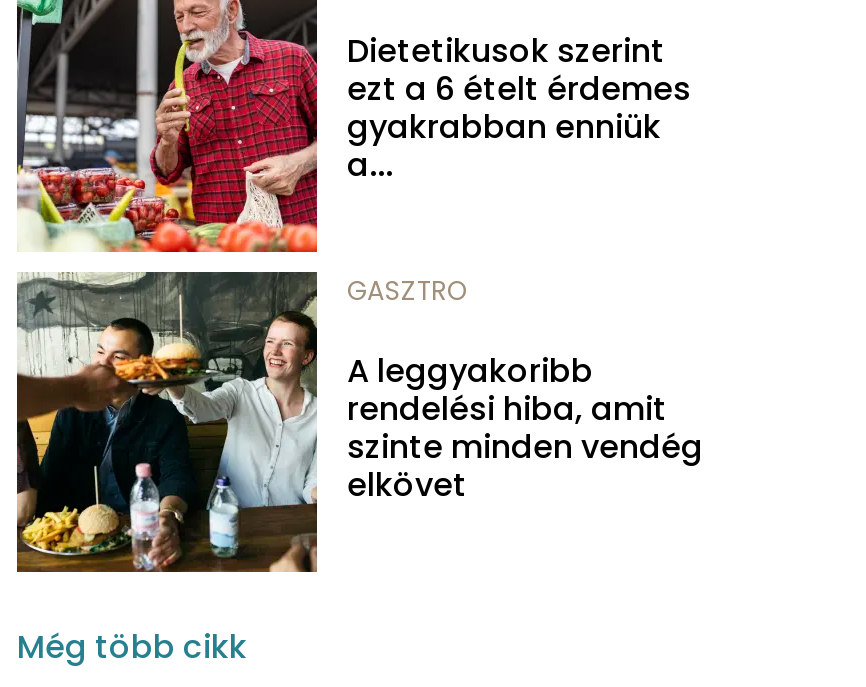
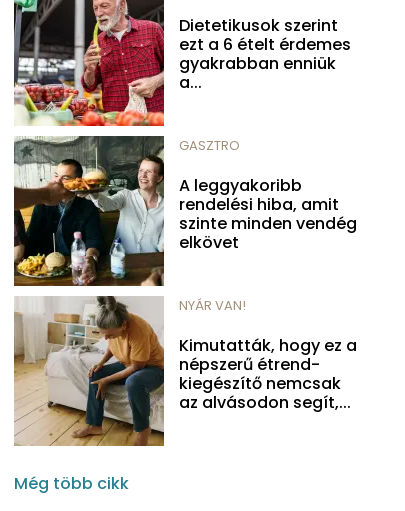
+ [image]
+ NYÁR VAN!
+ Kimutatták, hogy ez a
+ népszerű étrend-
+ kiegészítő nemcsak
+ az alvásodon segít,...
